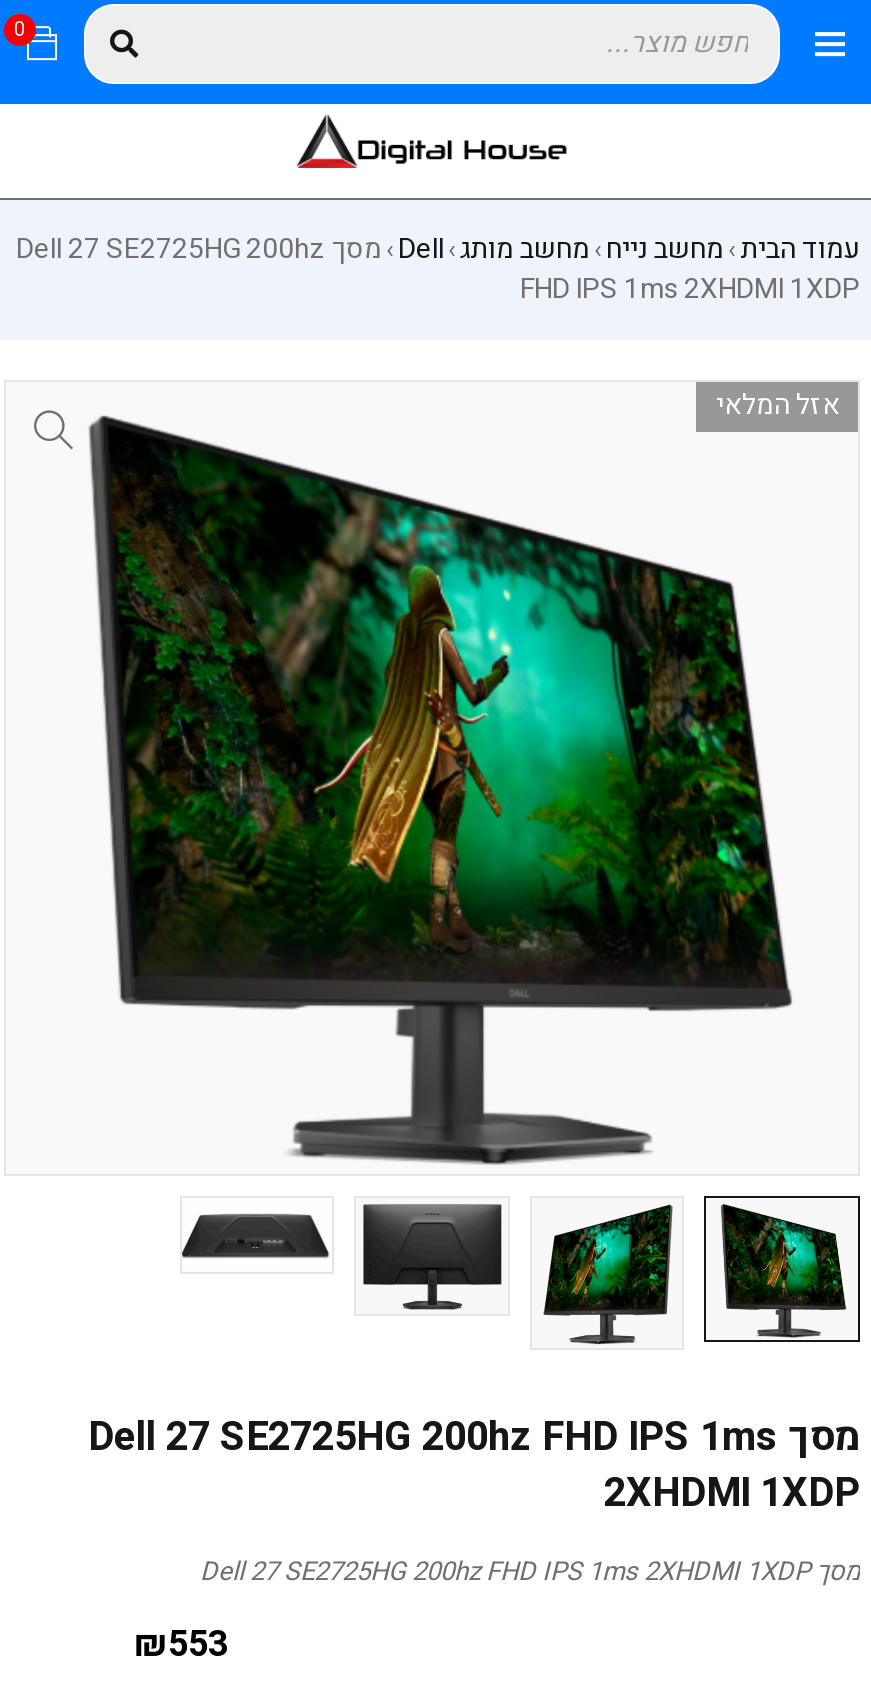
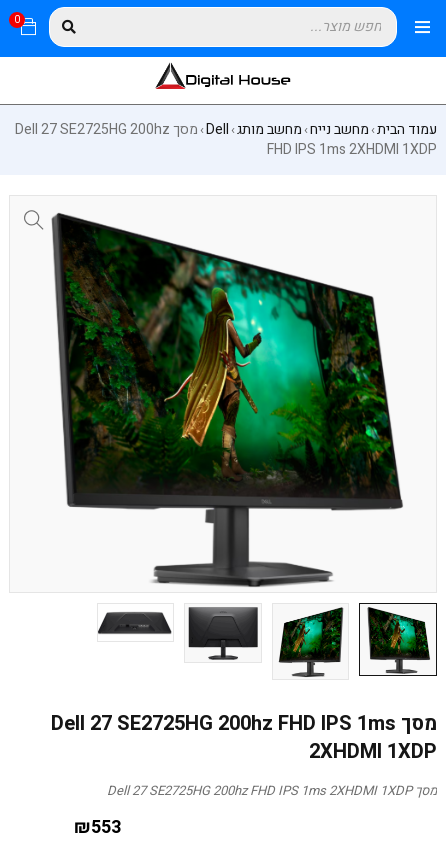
- אזל המלאי
